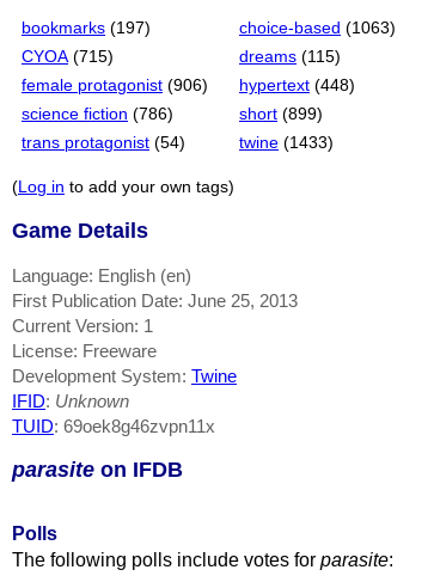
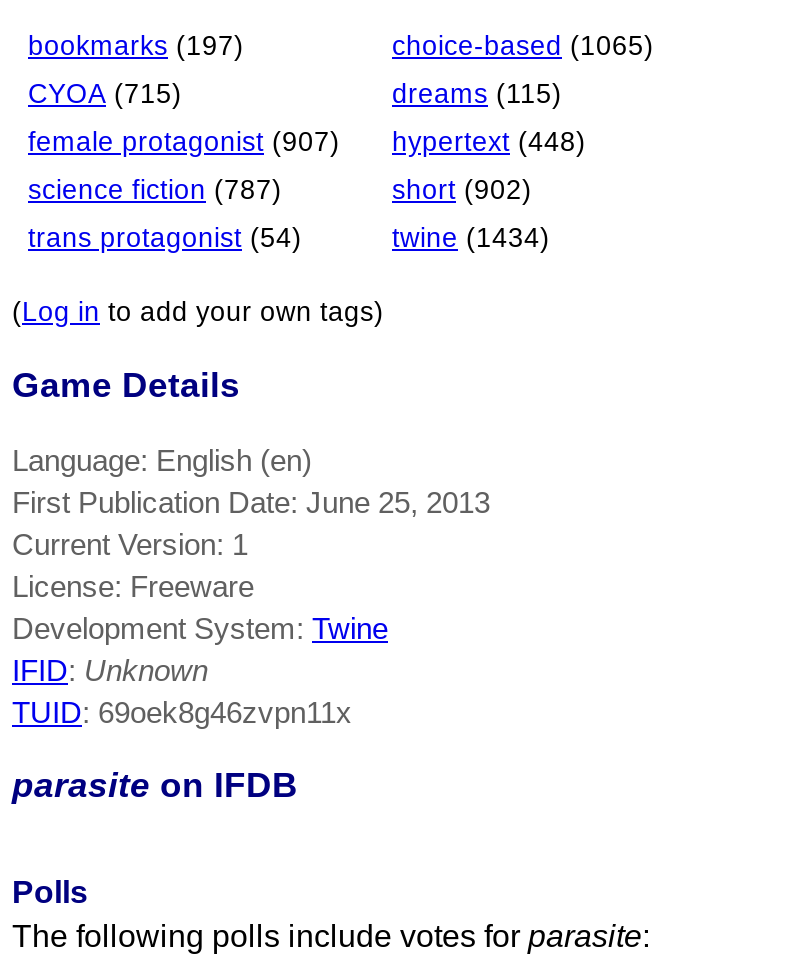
- choice-based (1063)
+ choice-based (1065)

- female protagonist (906)
+ female protagonist (907)

- science fiction (786)
+ science fiction (787)

- short (899)
+ short (902)

- twine (1433)
+ twine (1434)
